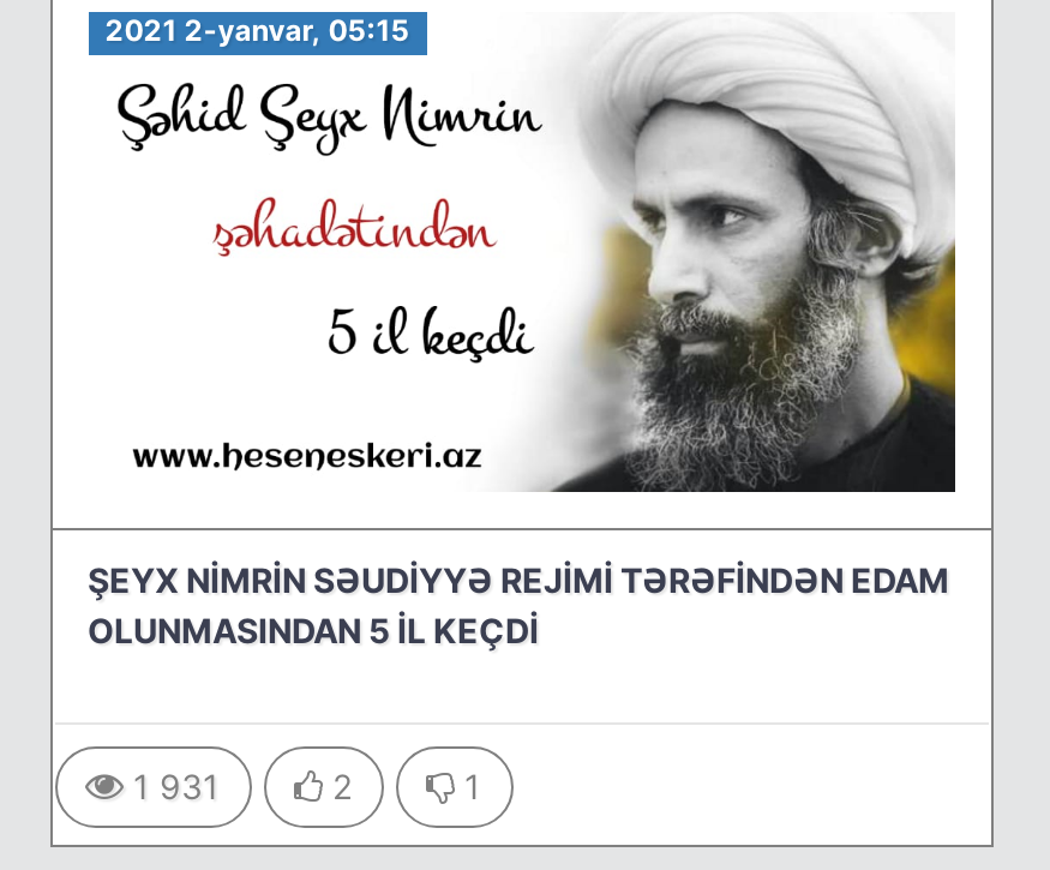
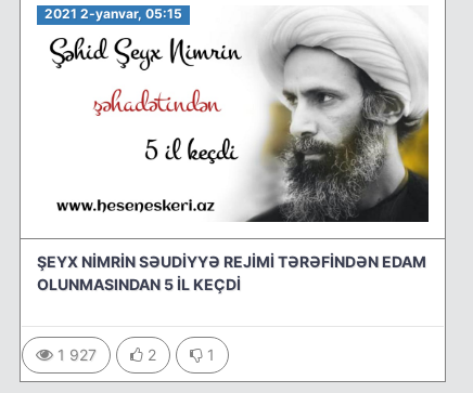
- 1 931
+ 1 927
